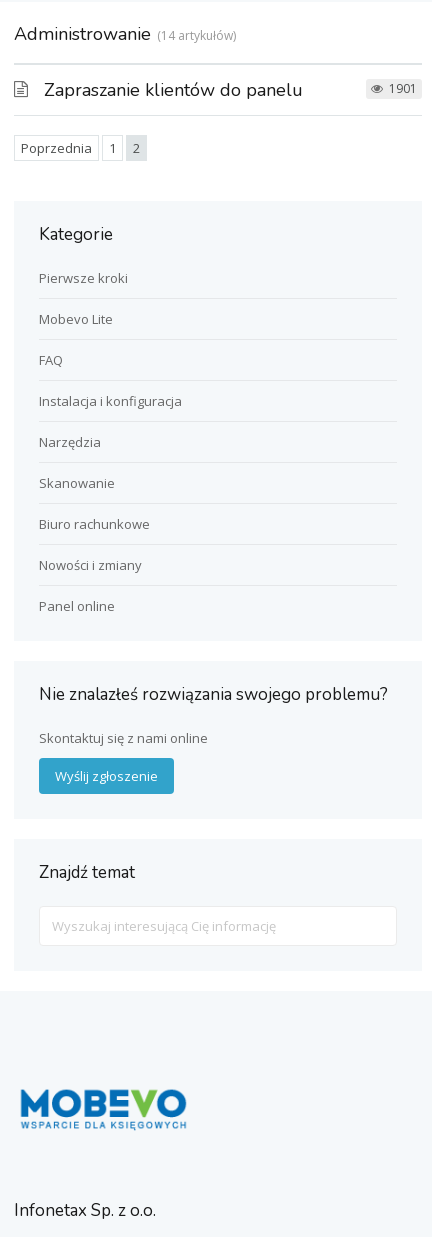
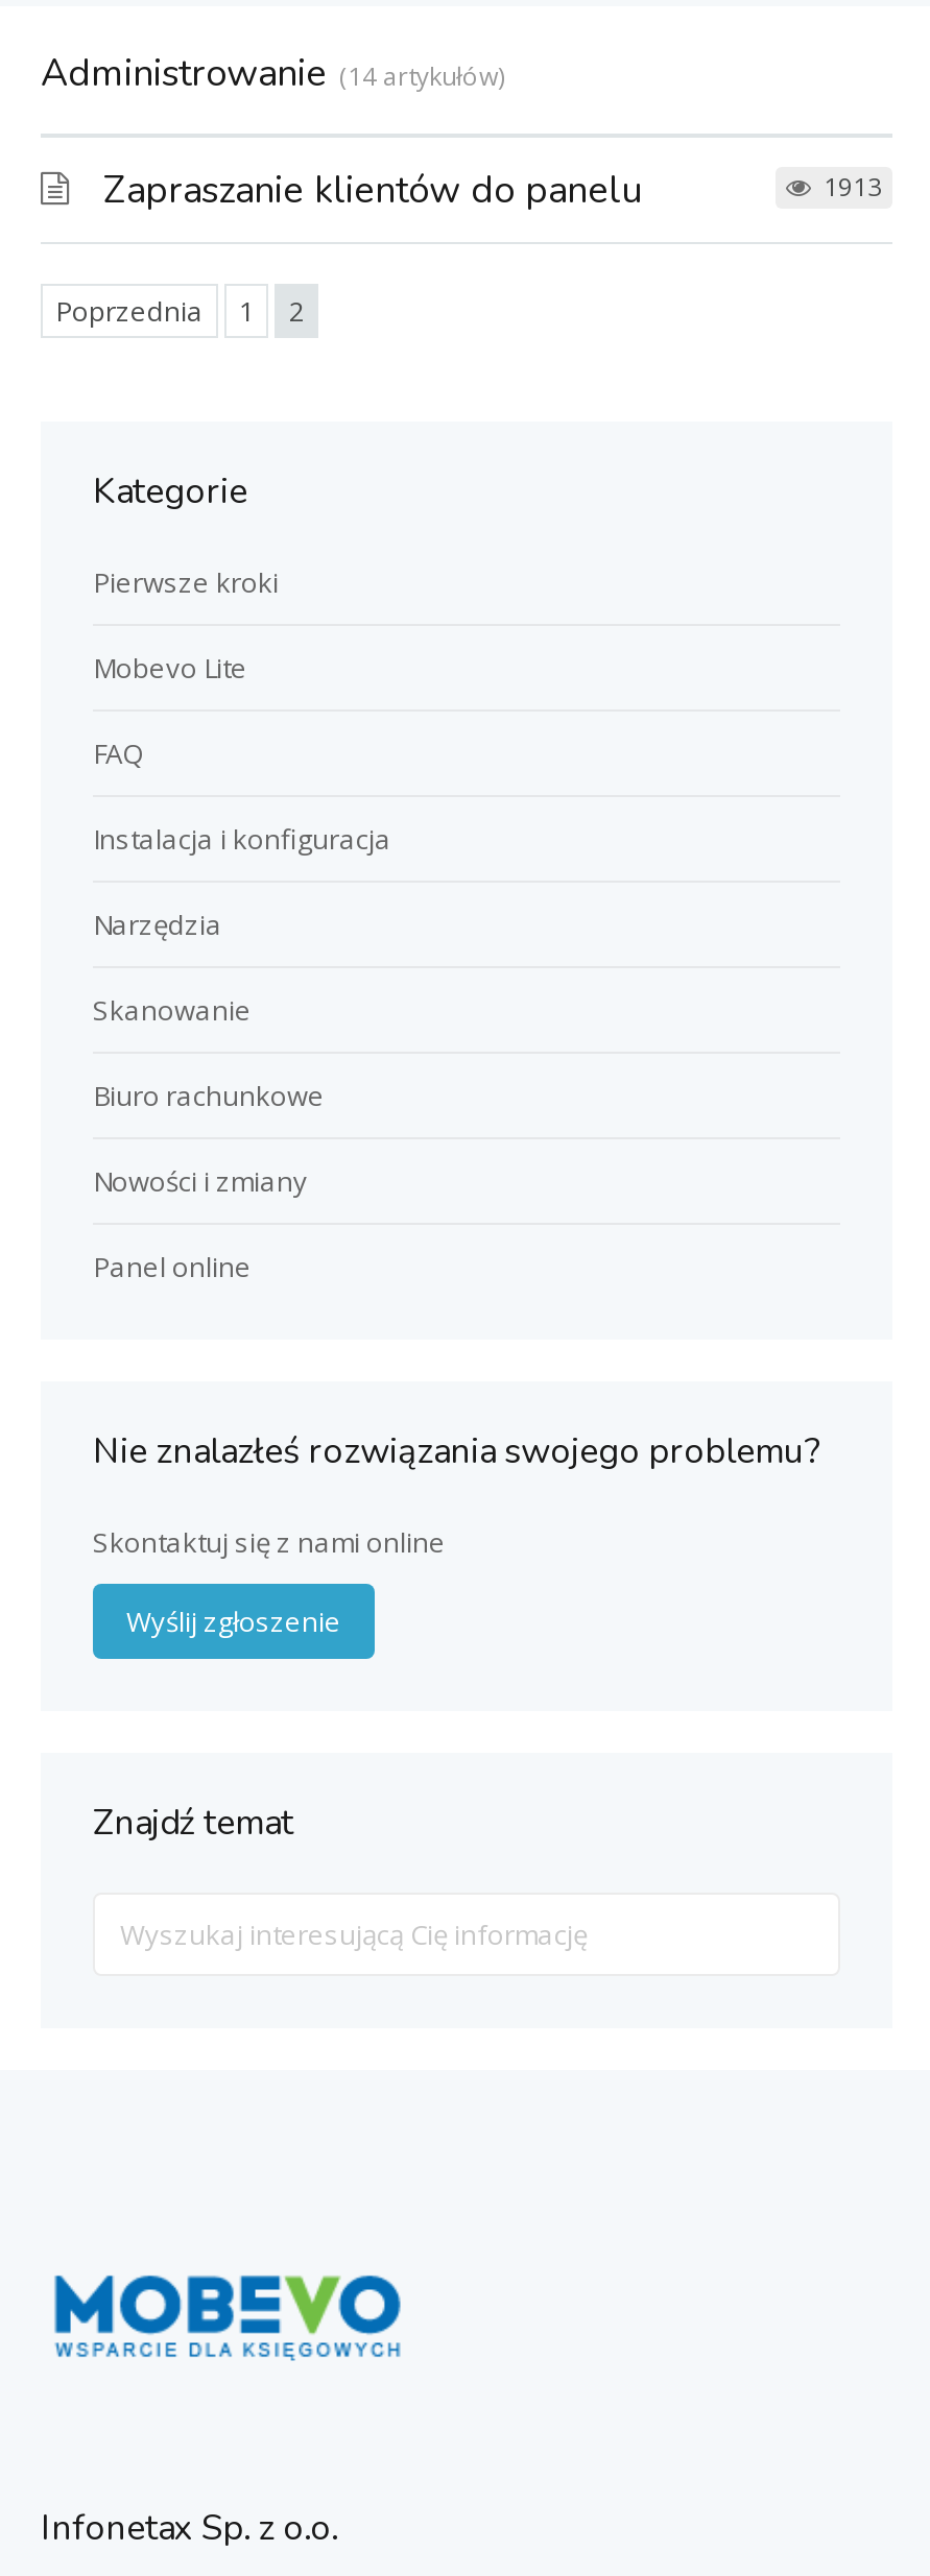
- 1901
+ 1913
